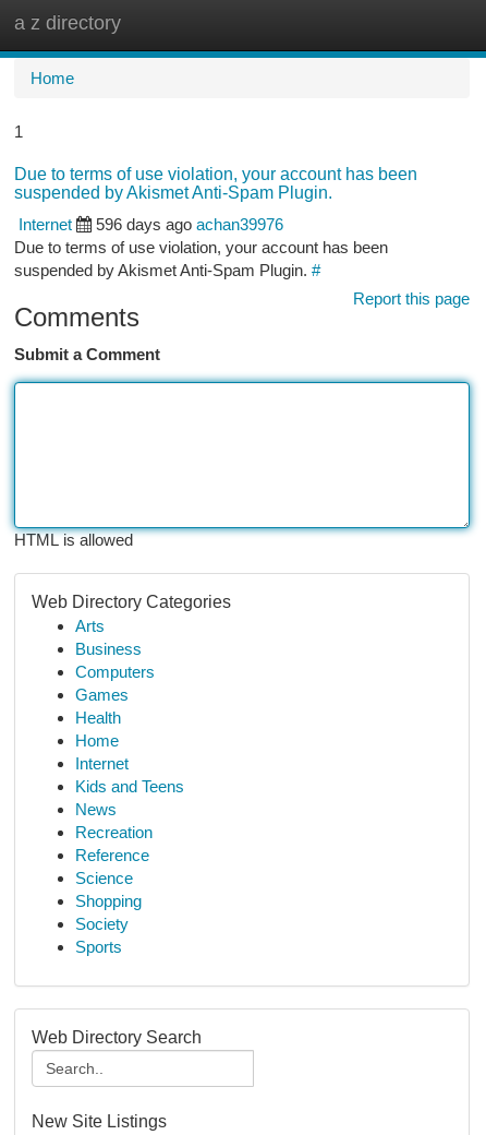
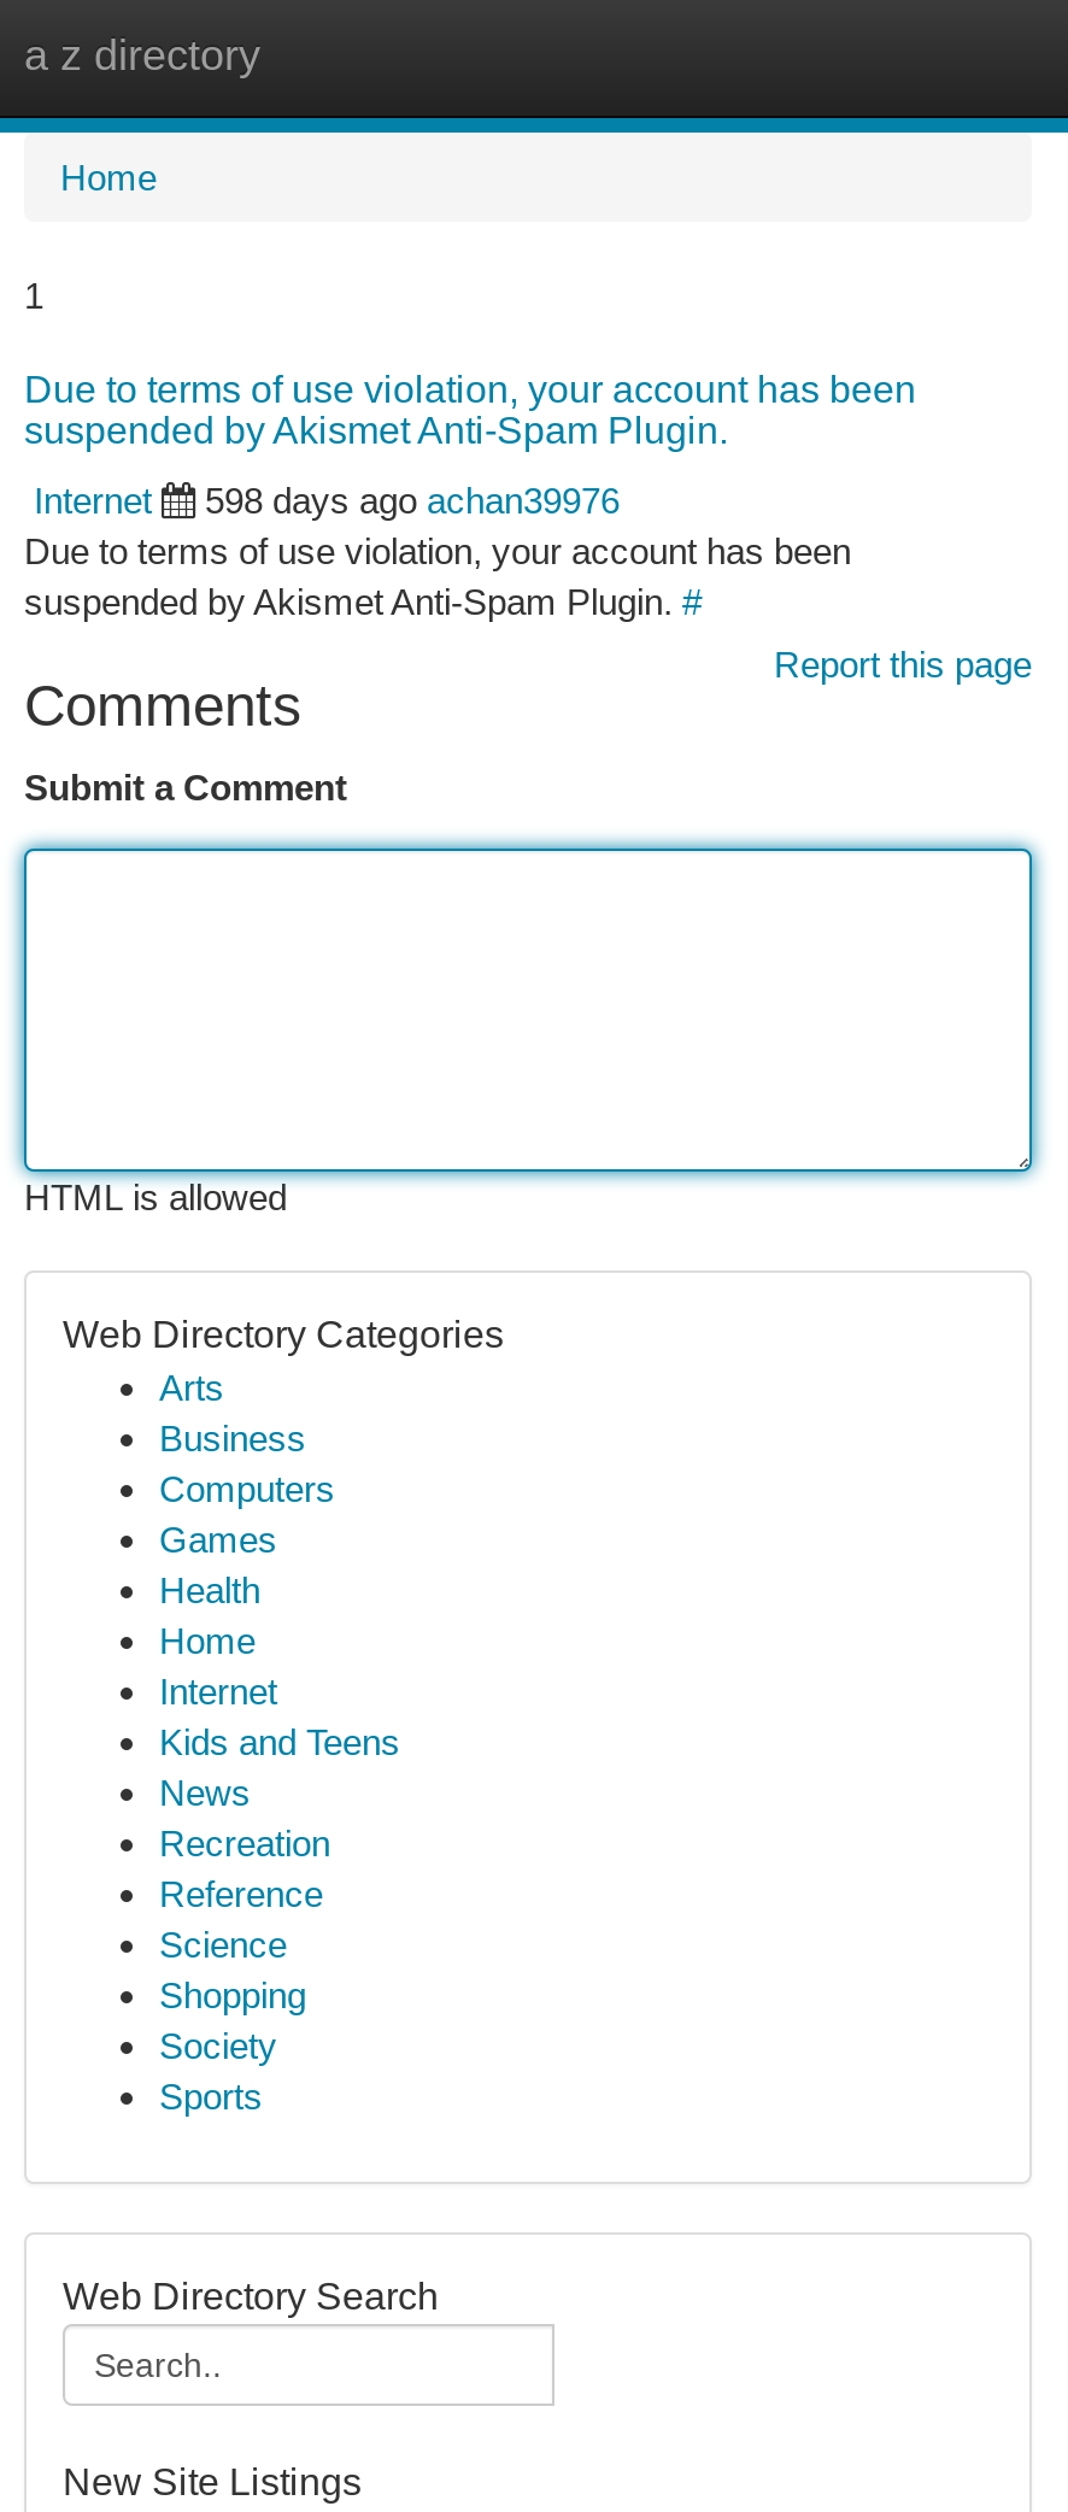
- 596 days ago achan39976
+ 598 days ago achan39976
